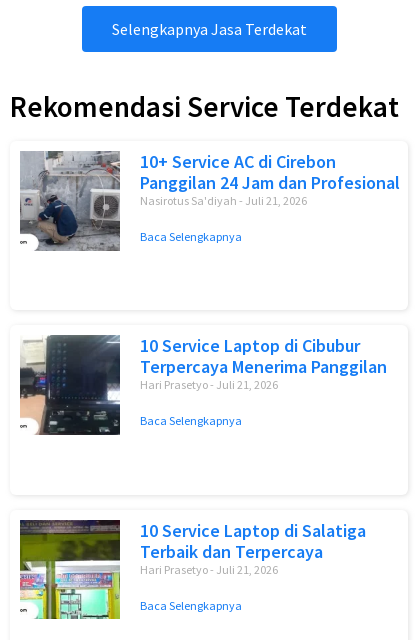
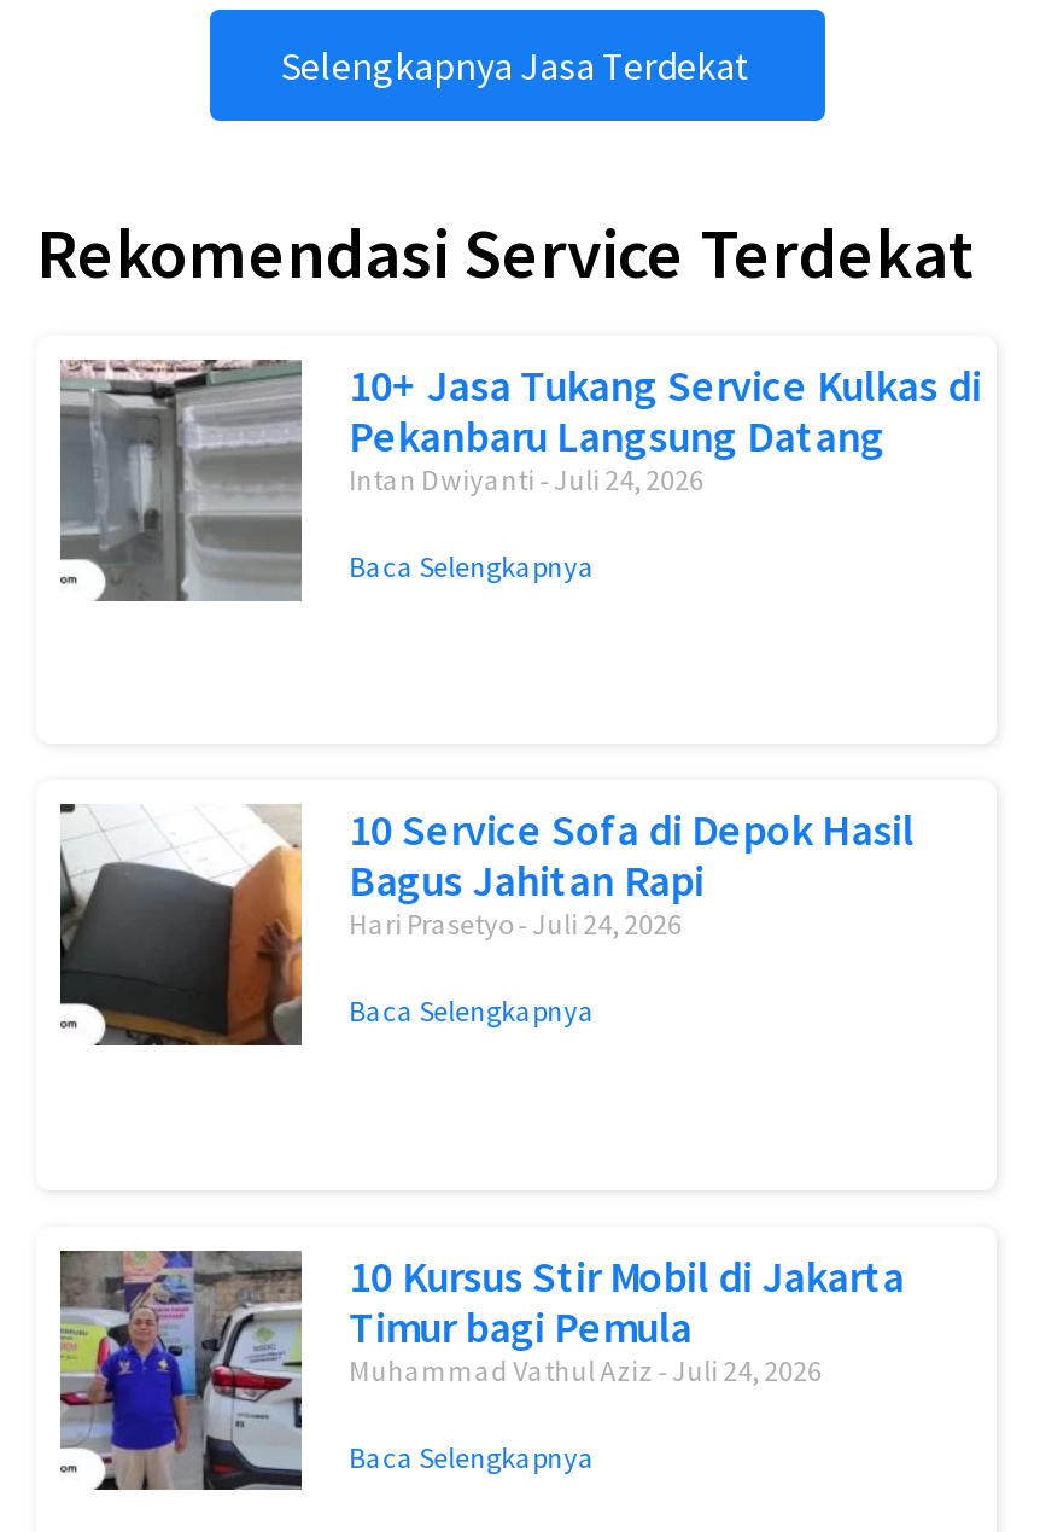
- [image]
- 10+ Service AC di Cirebon
- Panggilan 24 Jam dan Profesional
- Nasirotus Sa'diyah Juli 21, 2026
+ [image]
+ 10+ Jasa Tukang Service Kulkas di
+ Pekanbaru Langsung Datang
+ Intan Dwiyanti Juli 24, 2026

- [image]
- 10 Service Laptop di Cibubur
- Terpercaya Menerima Panggilan
- Hari Prasetyo Juli 21, 2026
+ [image]
+ 10 Service Sofa di Depok Hasil
+ Bagus Jahitan Rapi
+ Hari Prasetyo Juli 24, 2026

- [image]
- 10 Service Laptop di Salatiga
- Terbaik dan Terpercaya
- Hari Prasetyo Juli 21, 2026
+ [image]
+ 10 Kursus Stir Mobil di Jakarta
+ Timur bagi Pemula
+ Muhammad Vathul Aziz Juli 24, 2026
